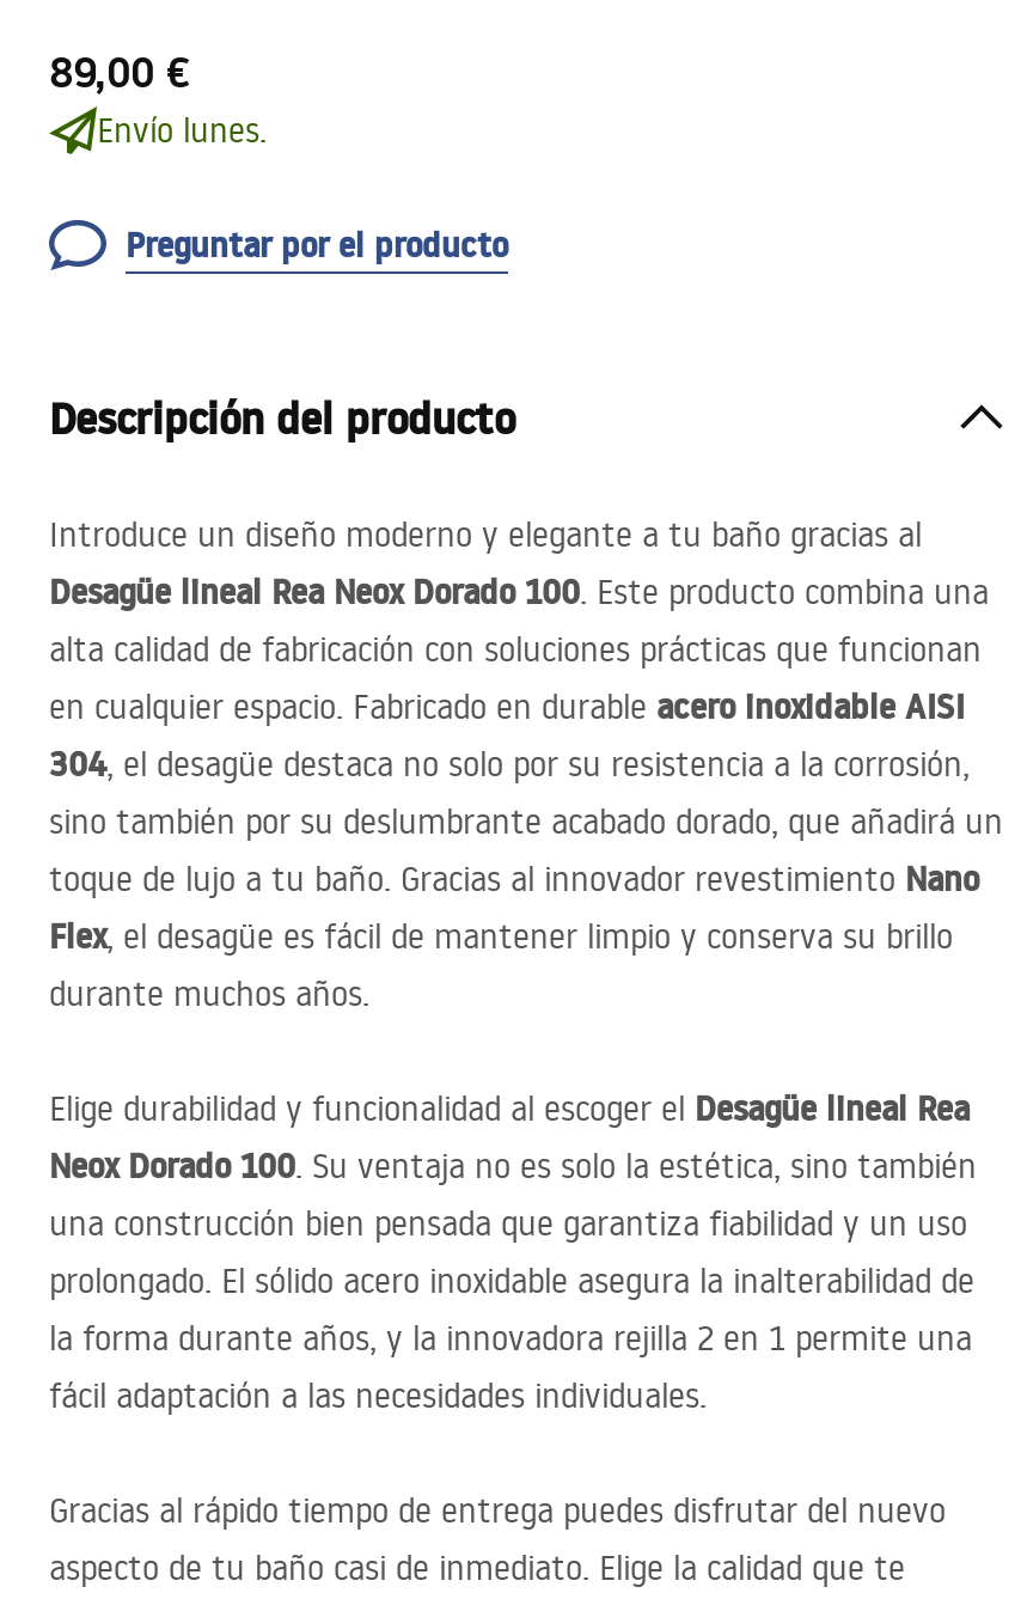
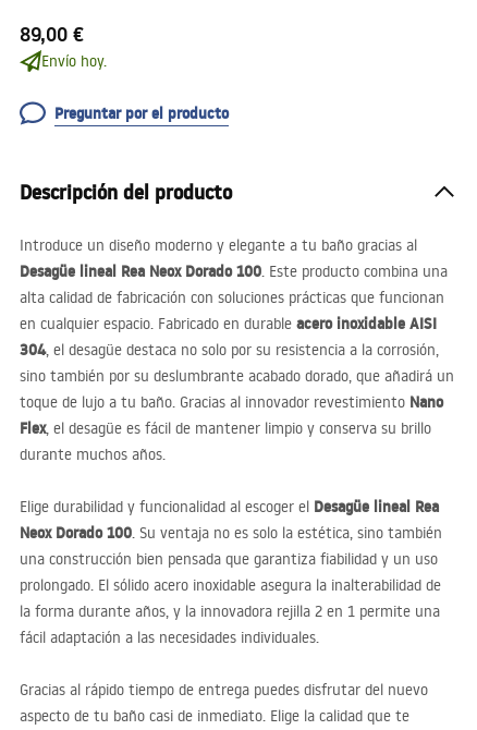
- Envío lunes.
+ Envío hoy.
